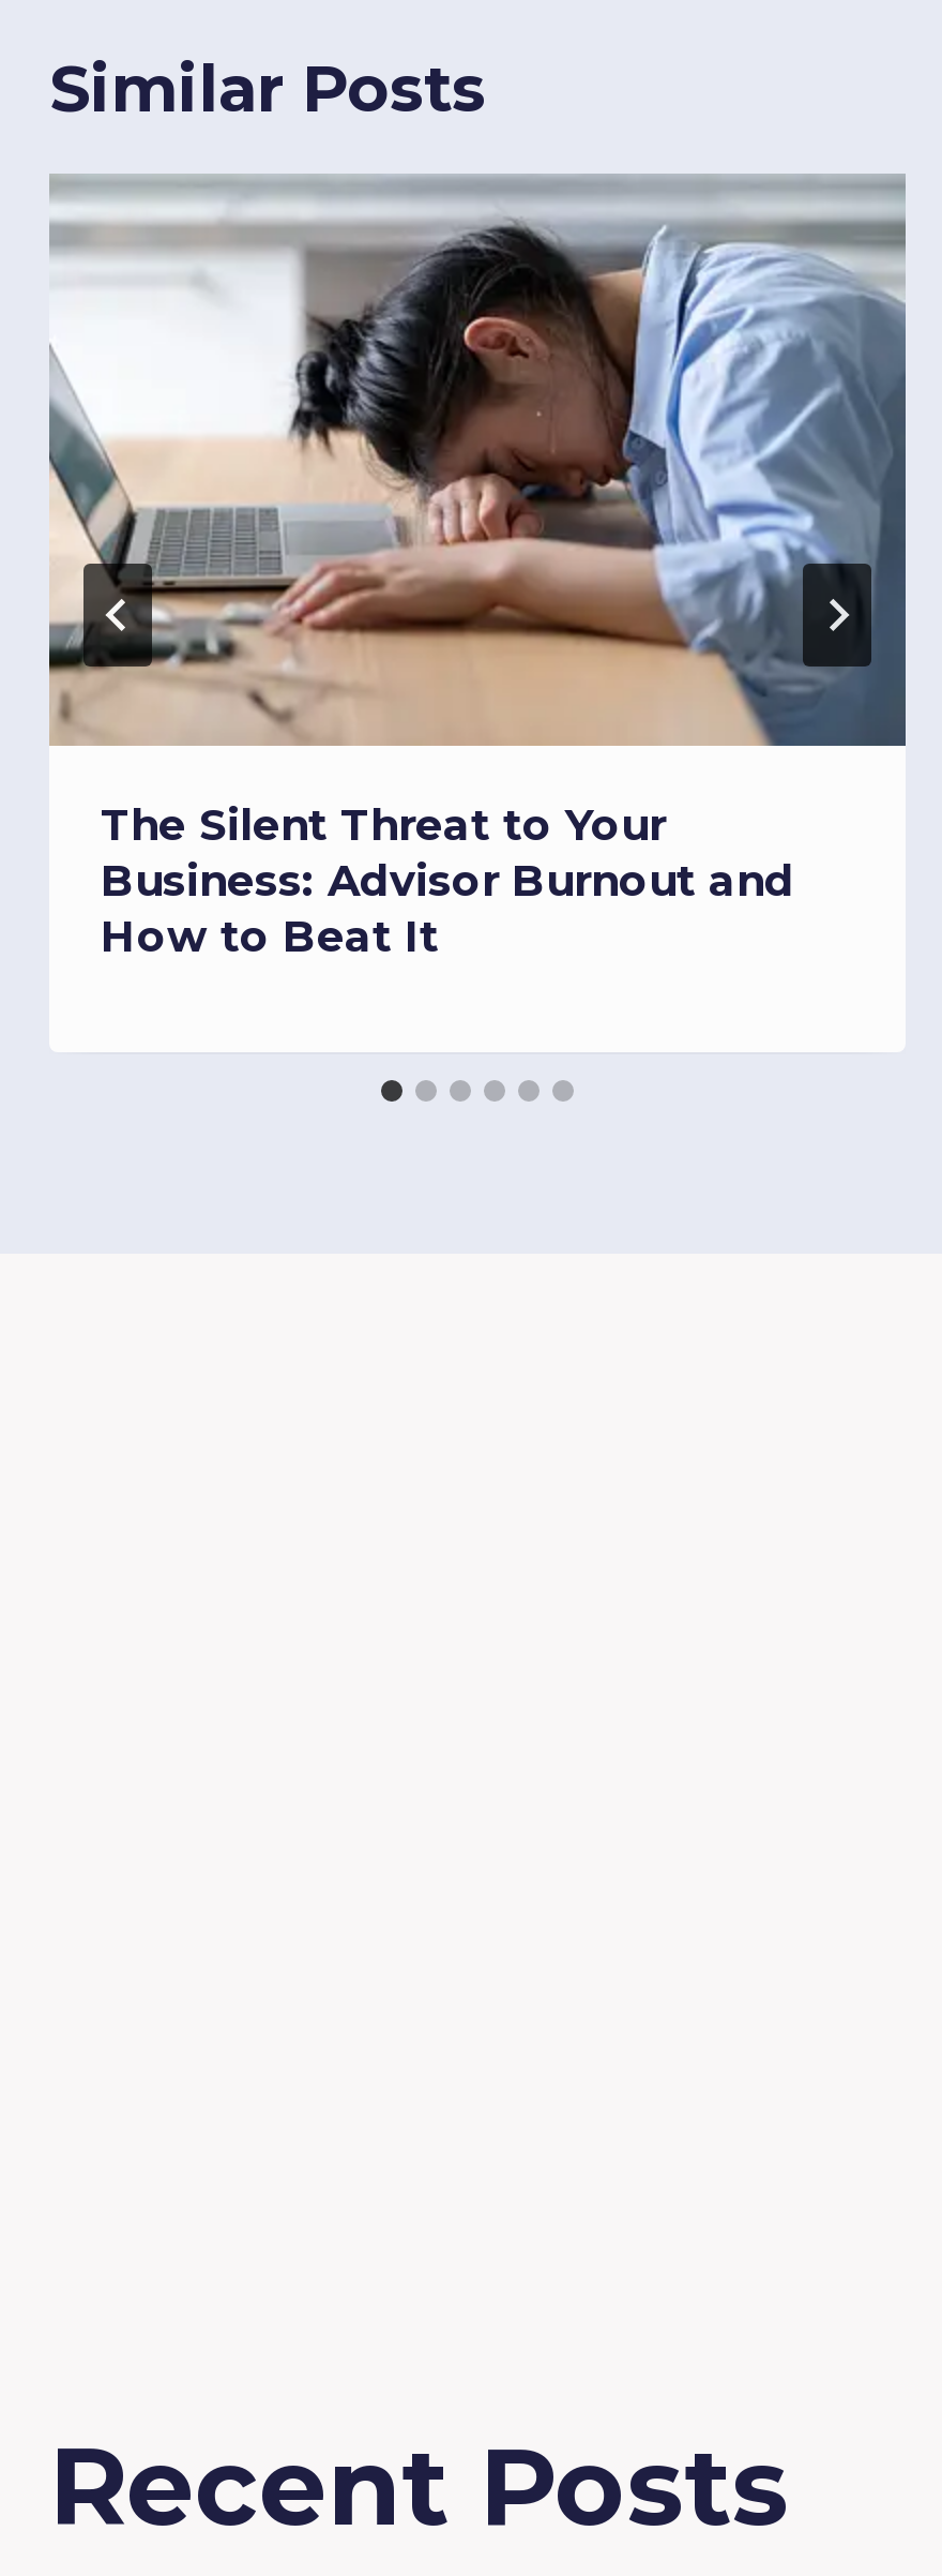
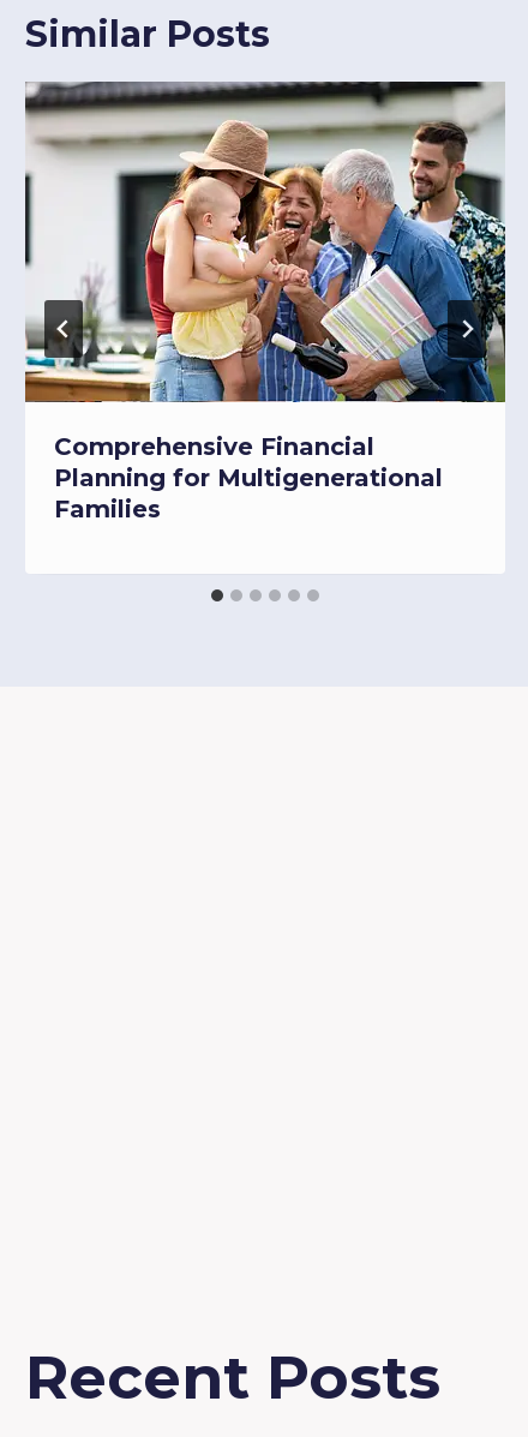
- [image]
- The Silent Threat to Your
- Business: Advisor Burnout and
- How to Beat It
+ [image]
+ Comprehensive Financial
+ Planning for Multigenerational
+ Families
